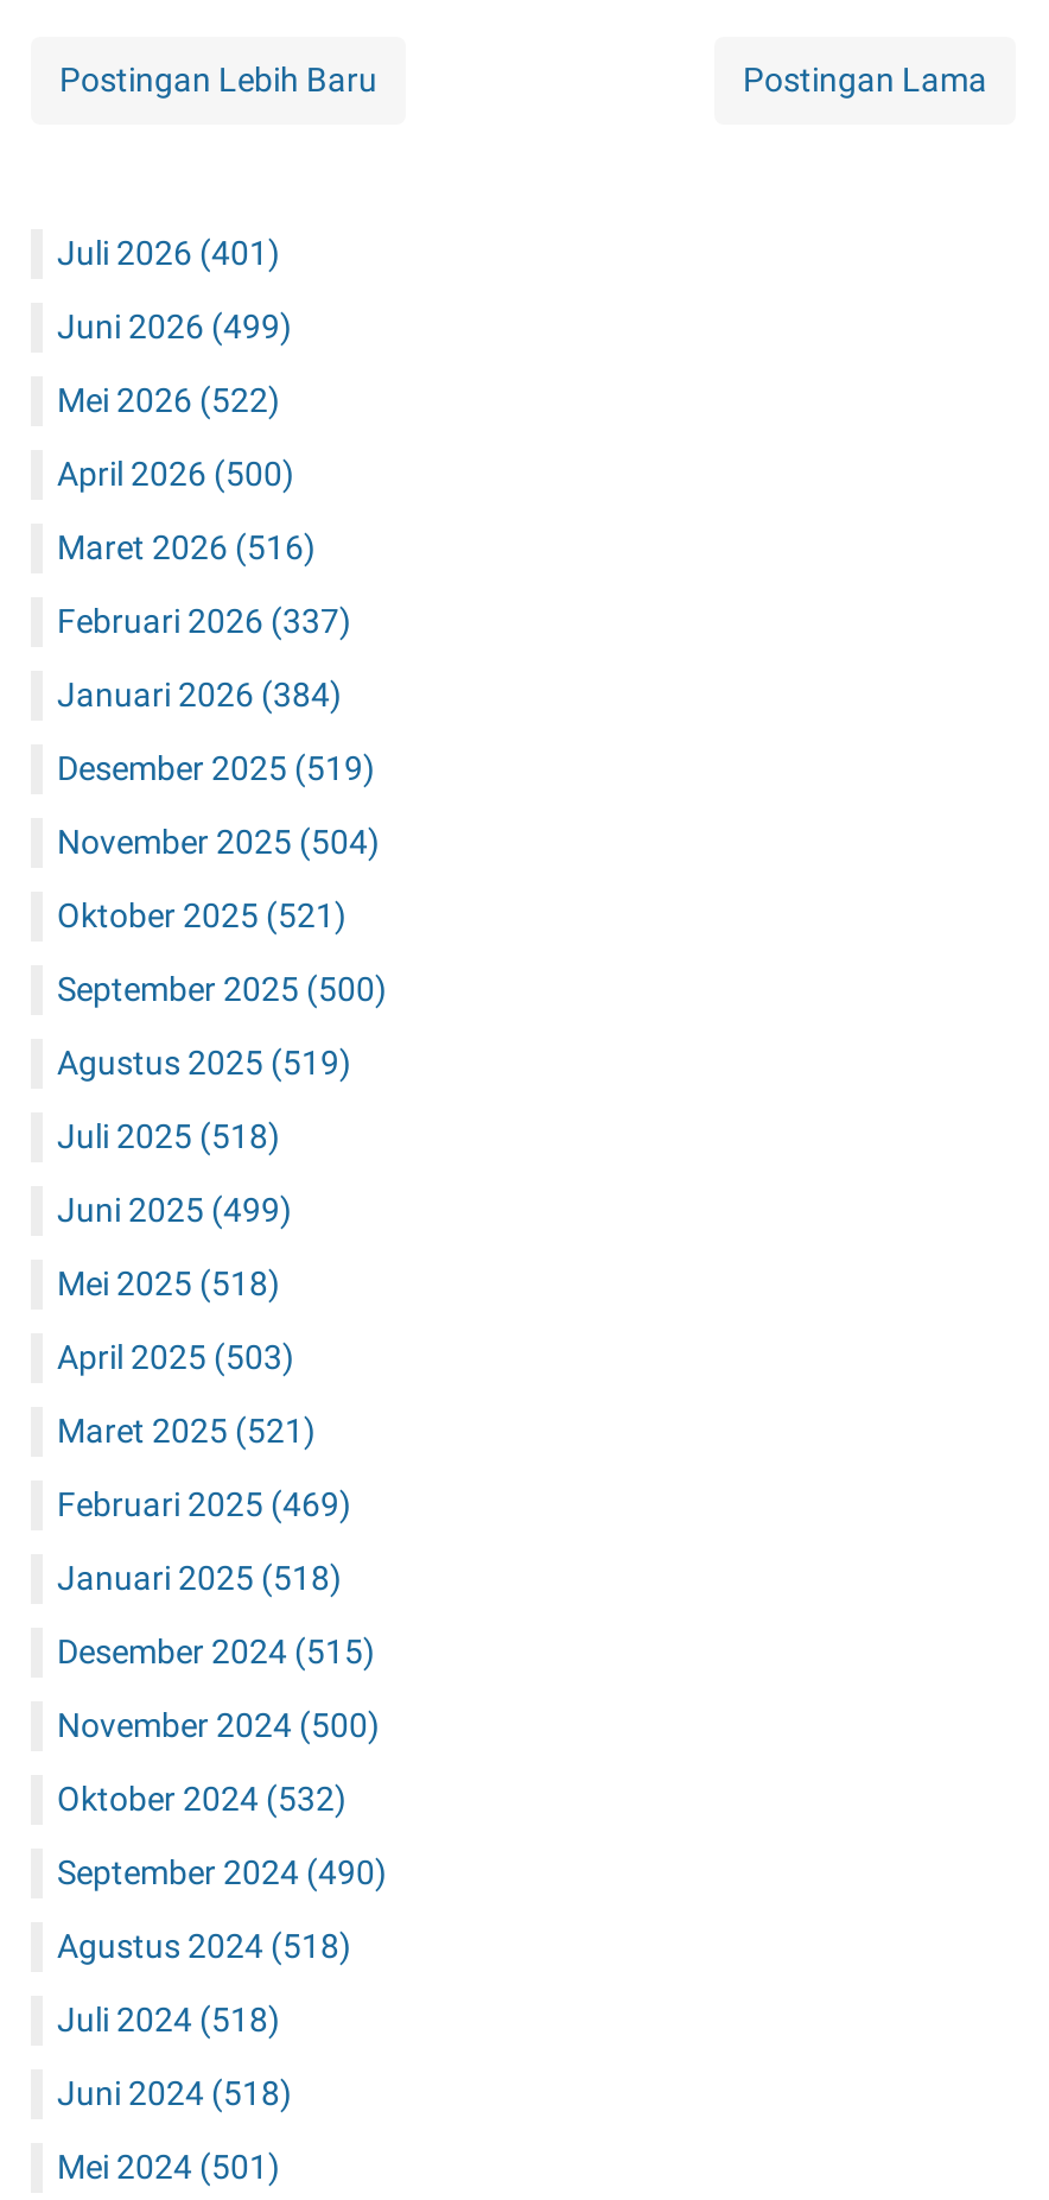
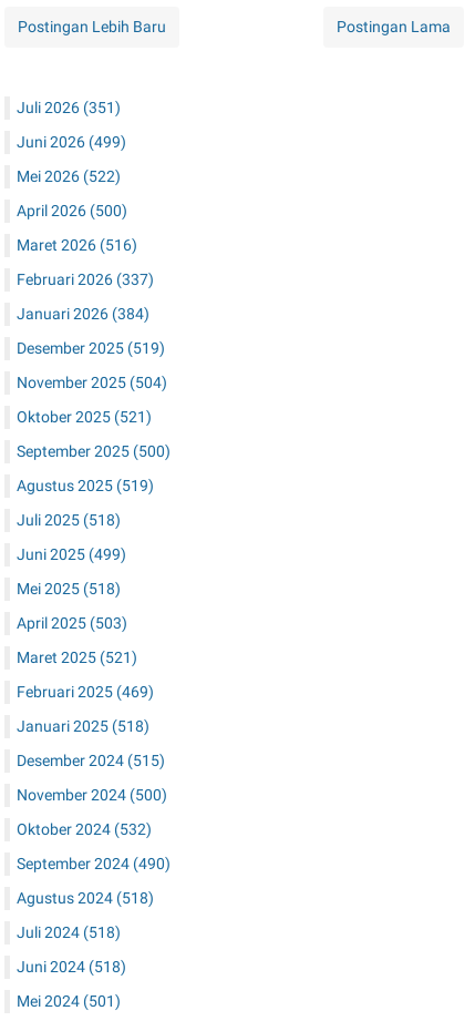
- Juli 2026 (401)
+ Juli 2026 (351)
